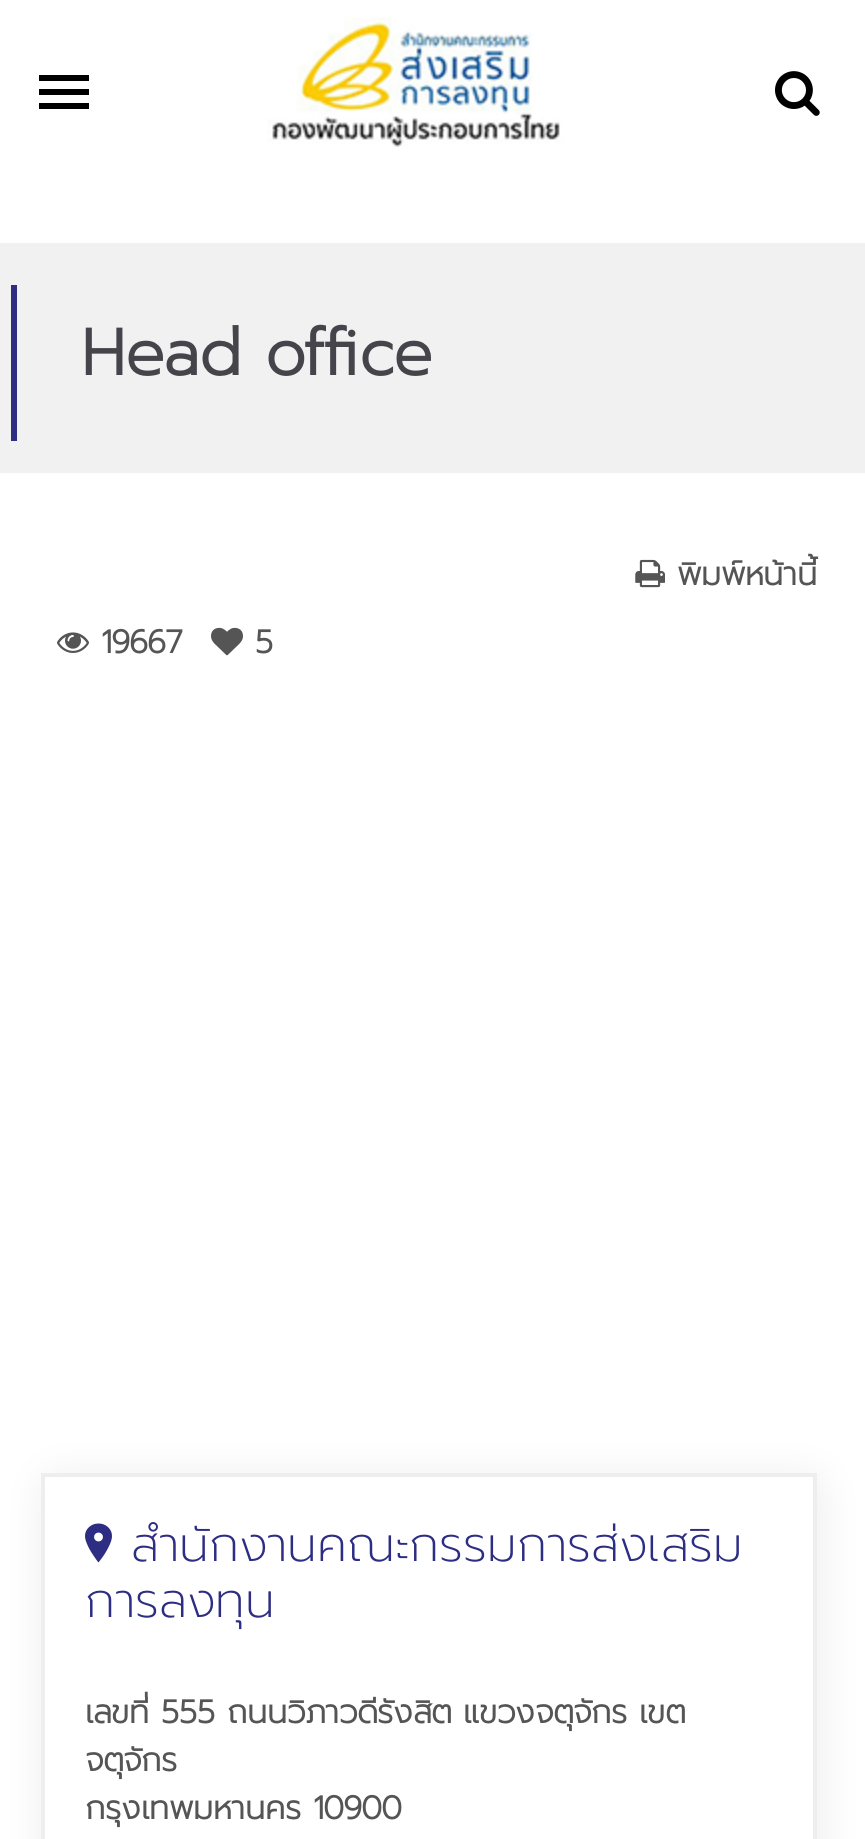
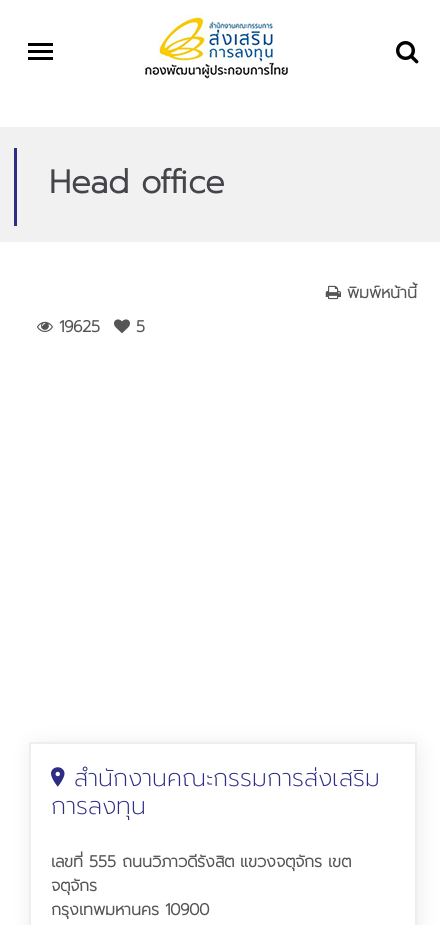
- 19667 5
+ 19625 5
